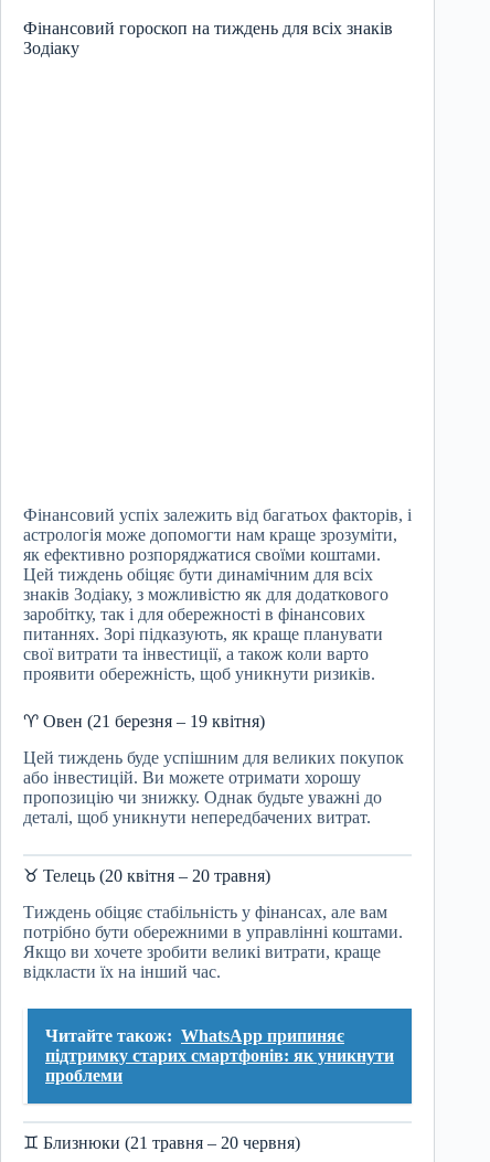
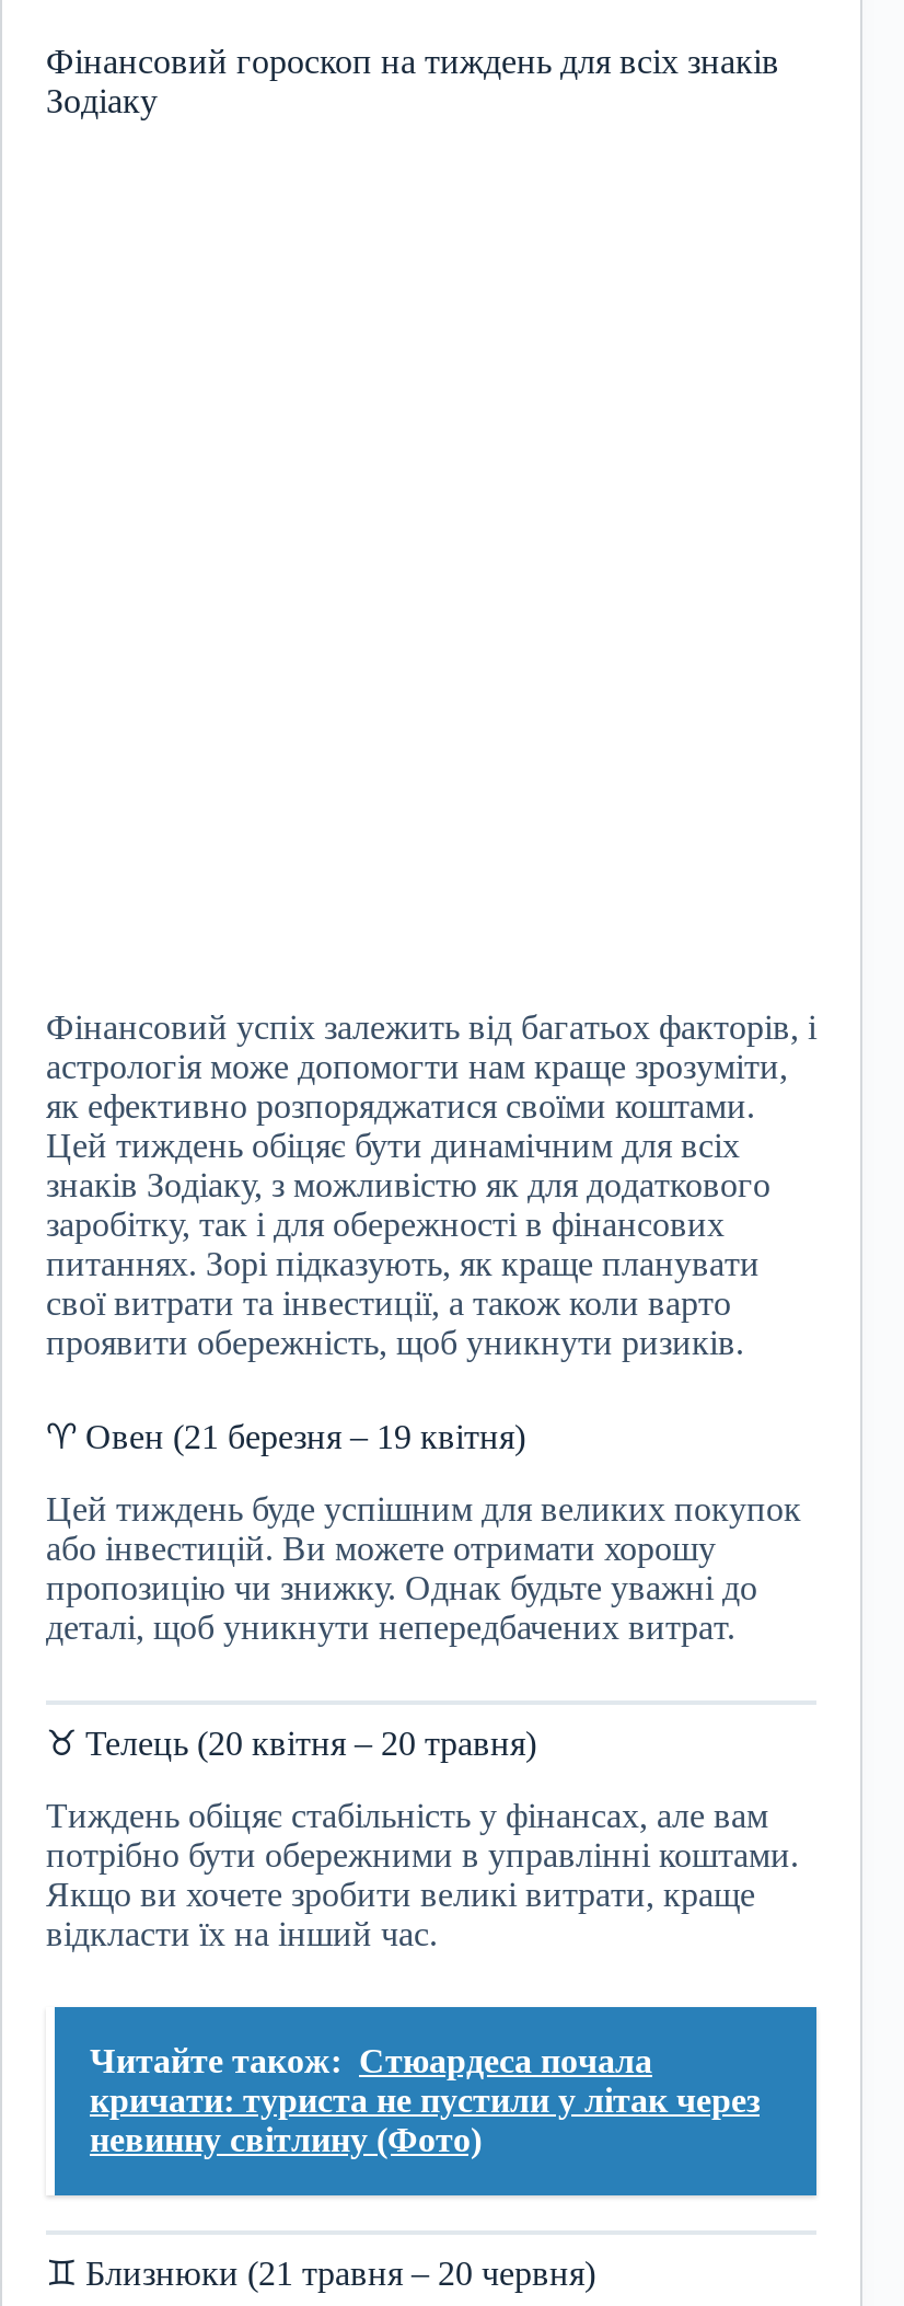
- Читайте також: WhatsApp припиняє
- підтримку старих смартфонів: як уникнути
- проблеми
+ Читайте також: Стюардеса почала
+ кричати: туриста не пустили у літак через
+ невинну світлину (Фото)
